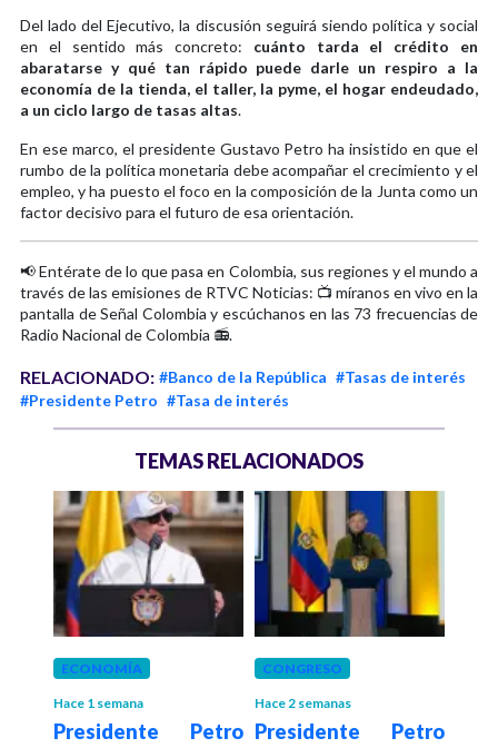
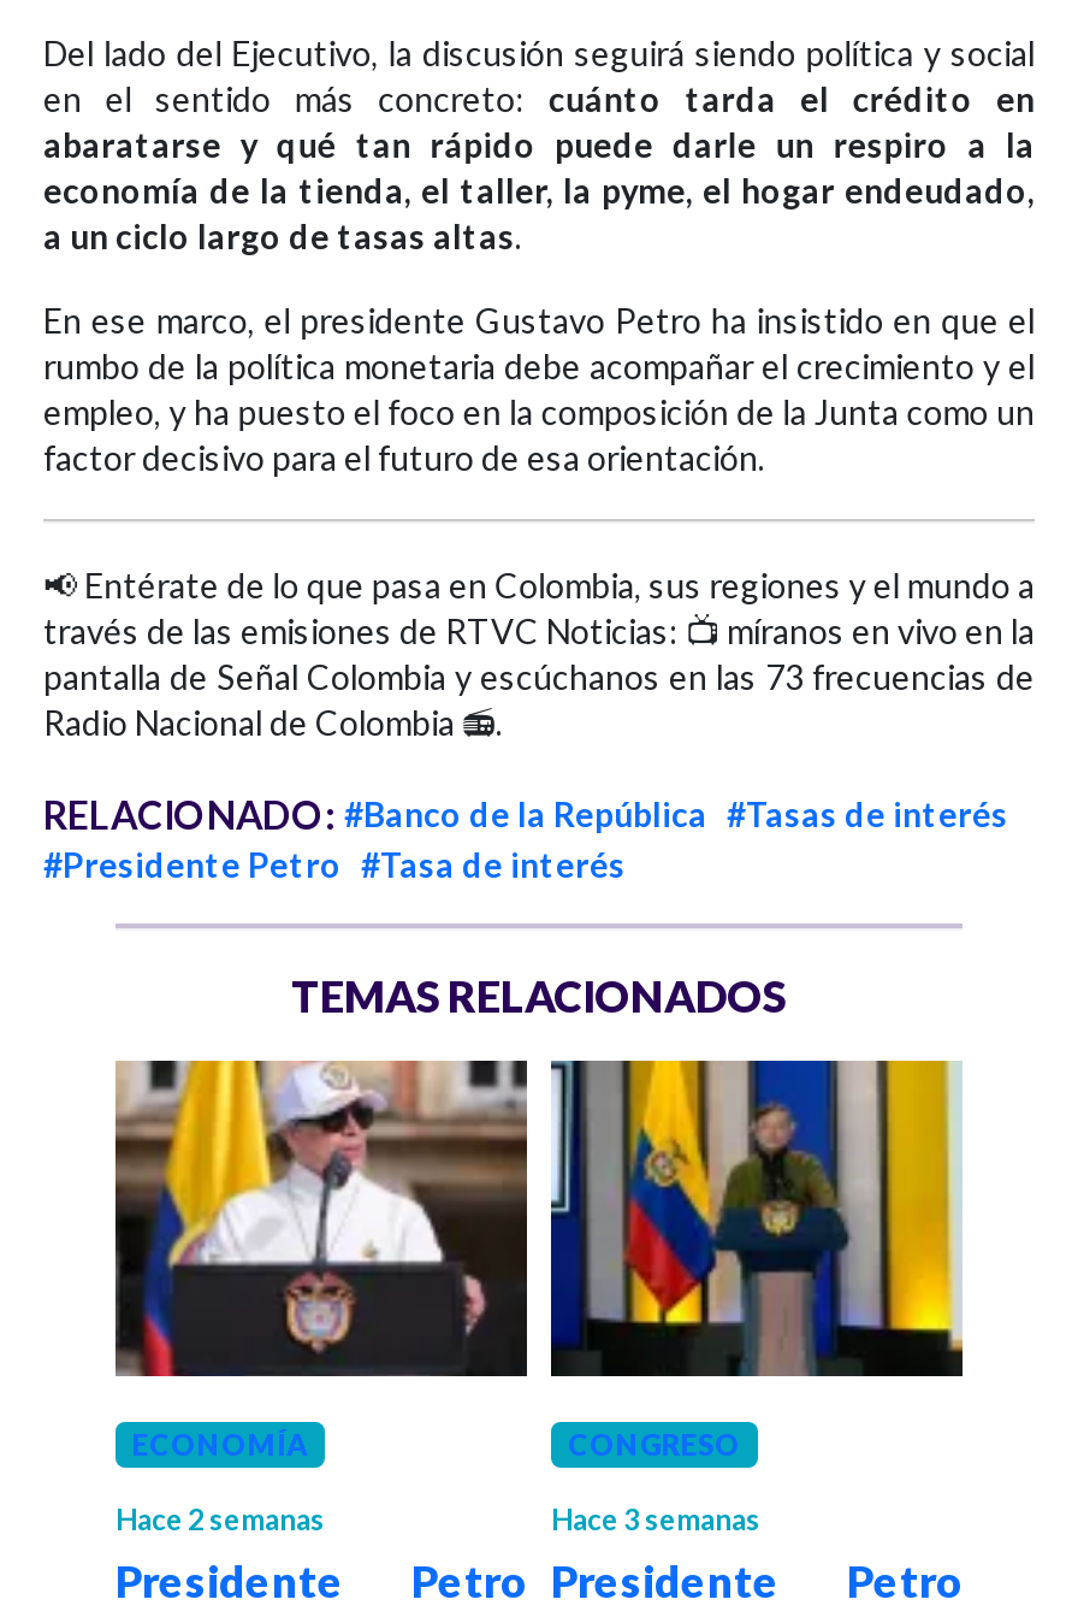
- Hace 1 semana
+ Hace 2 semanas

- Hace 2 semanas
+ Hace 3 semanas
